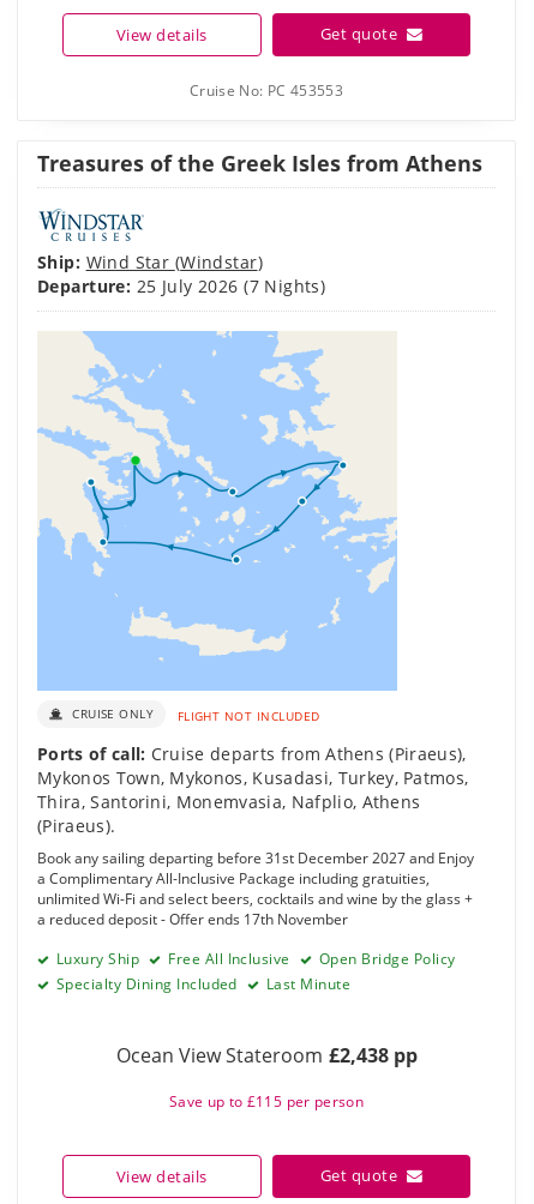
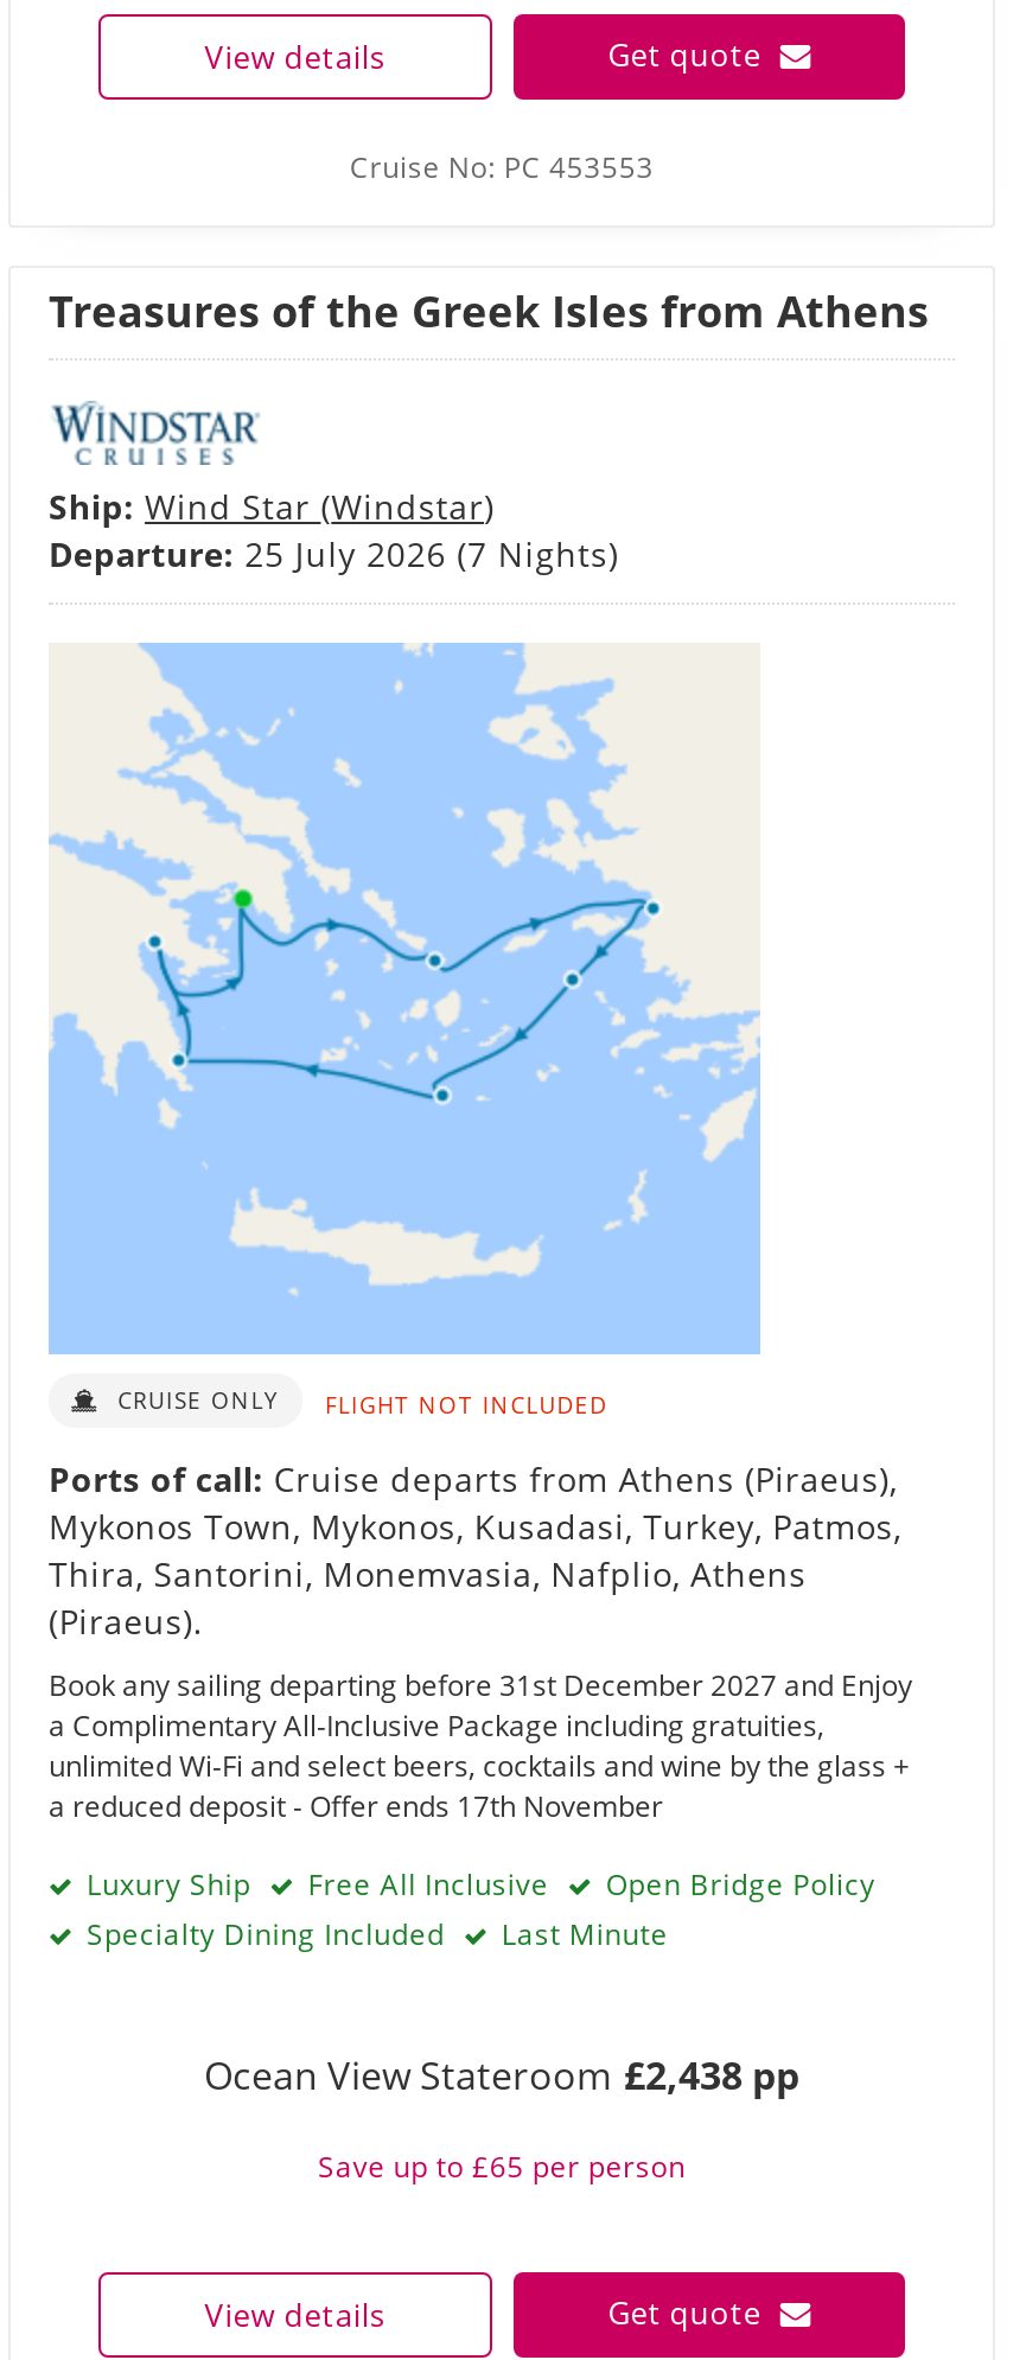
- Save up to £115 per person
+ Save up to £65 per person
